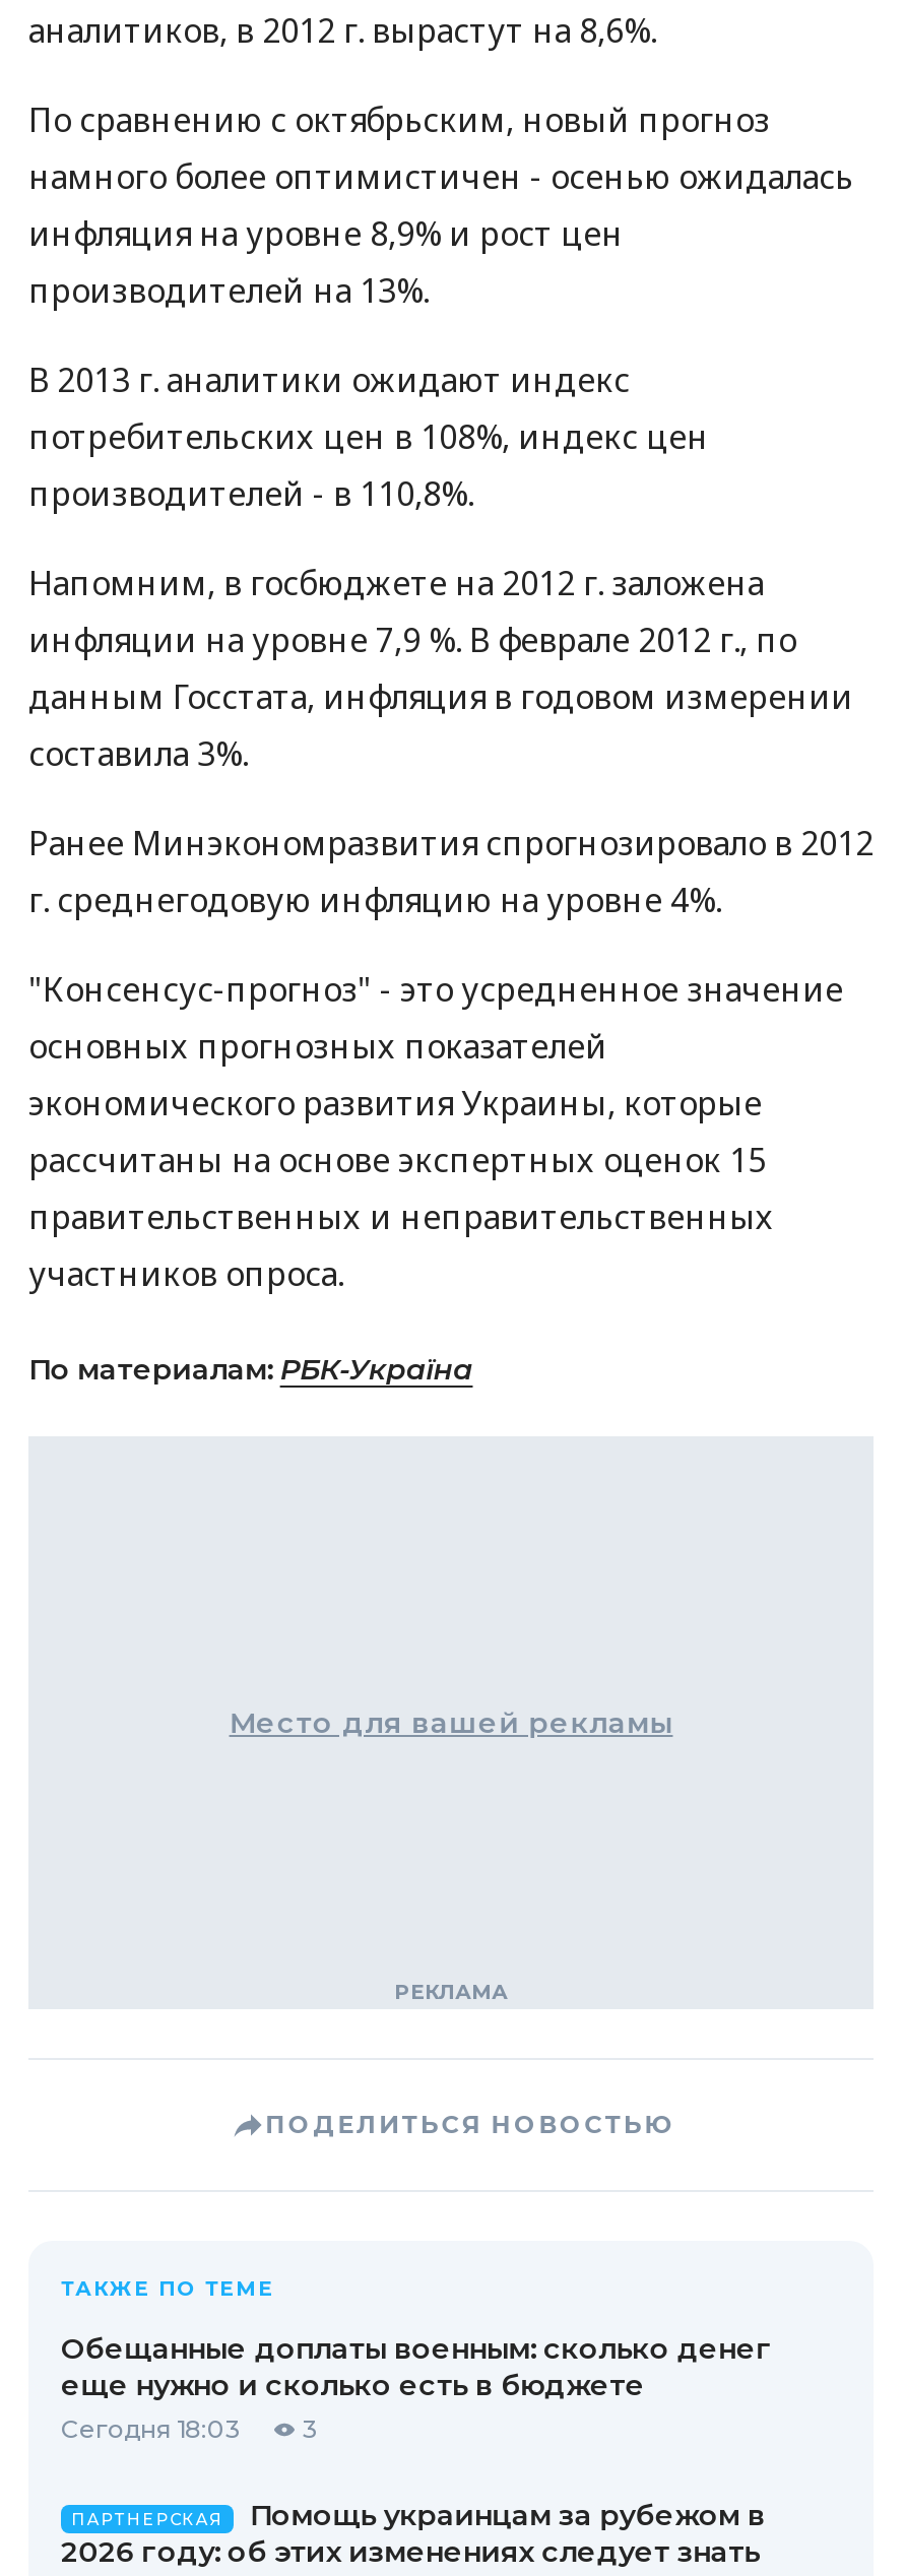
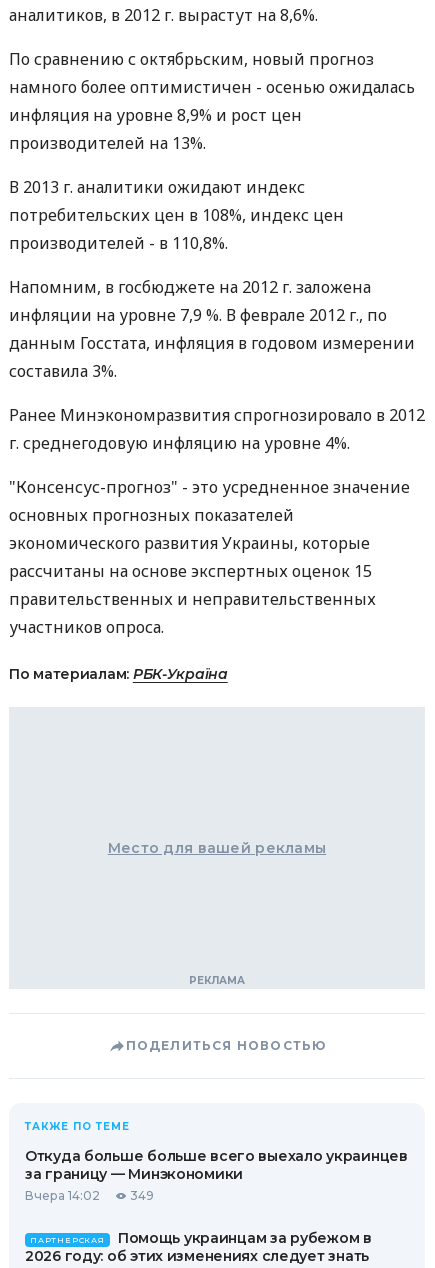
- Обещанные доплаты военным: сколько денег
- еще нужно и сколько есть в бюджете
- Сегодня 18:03
- 3
+ Откуда больше больше всего выехало украинцев
+ за границу — Минэкономики
+ Вчера 14:02
+ 349
